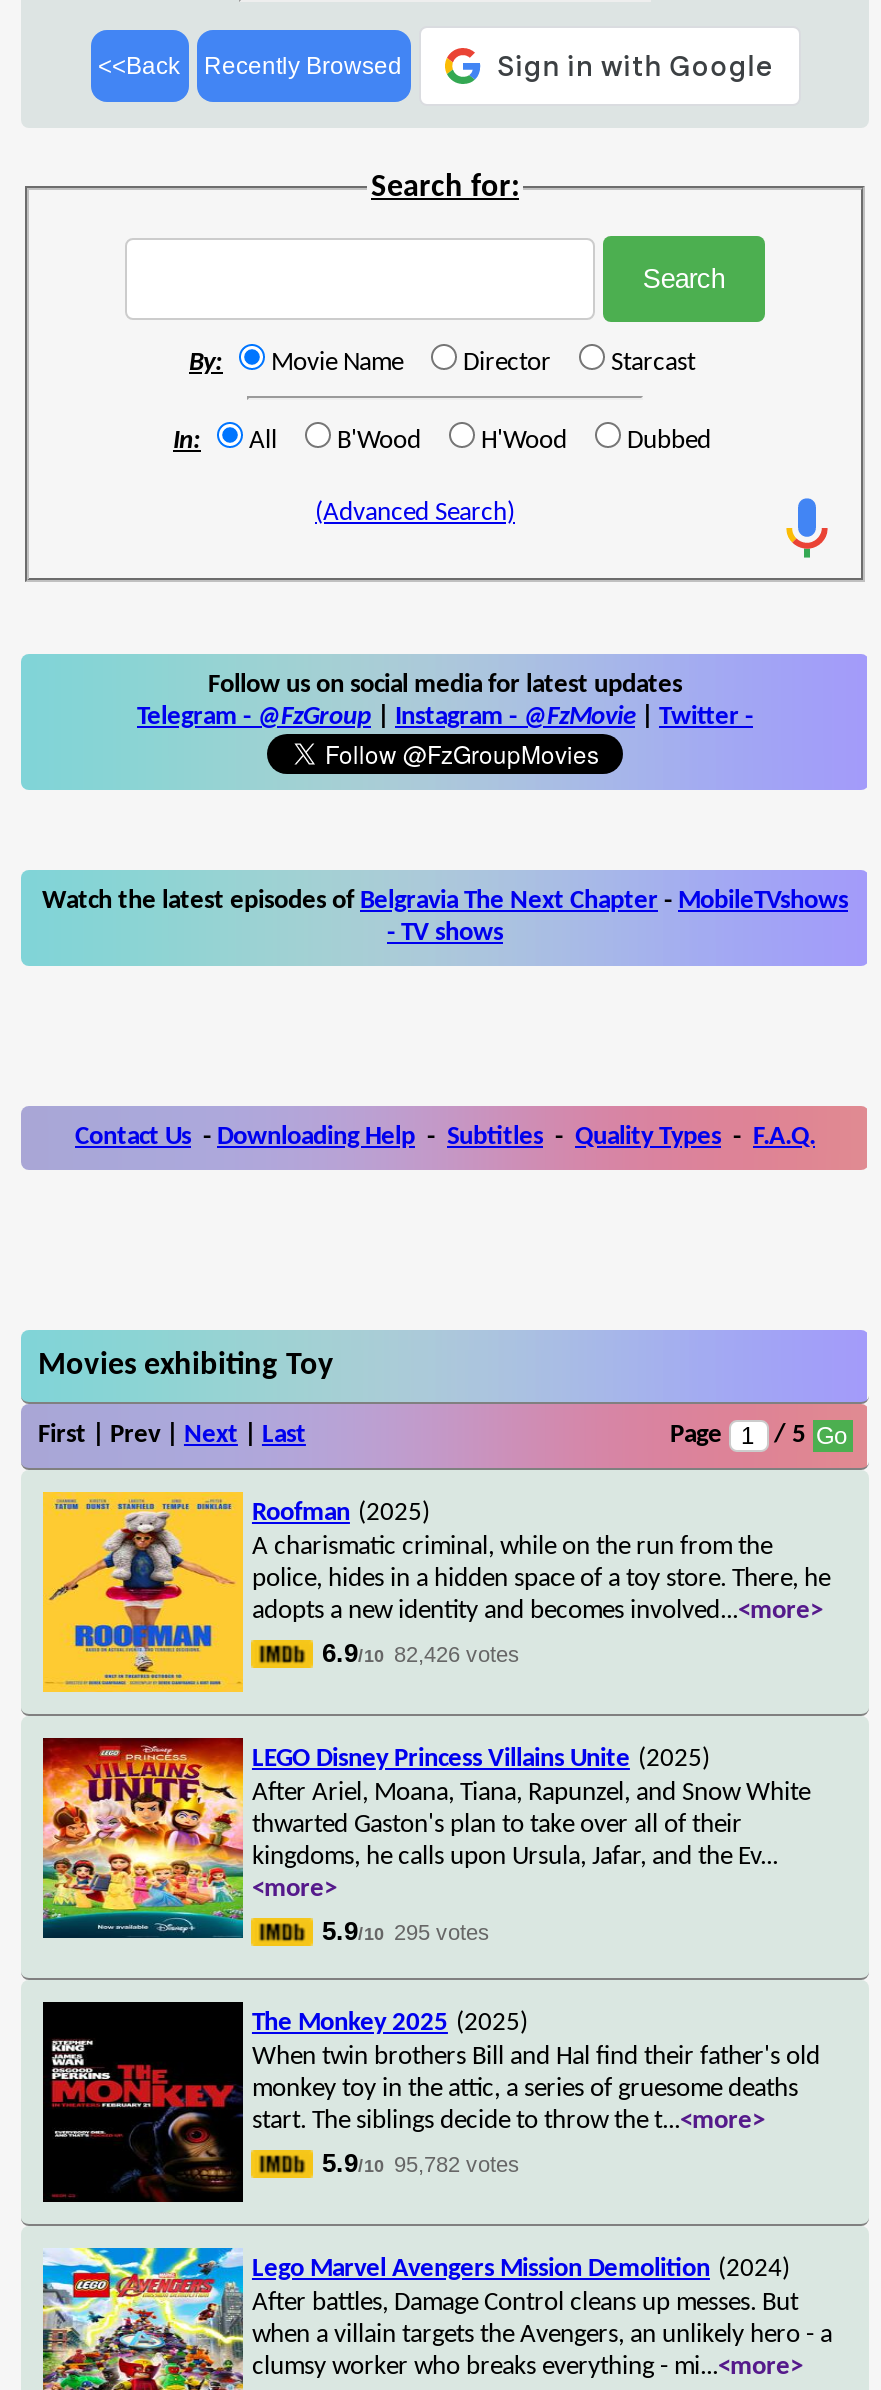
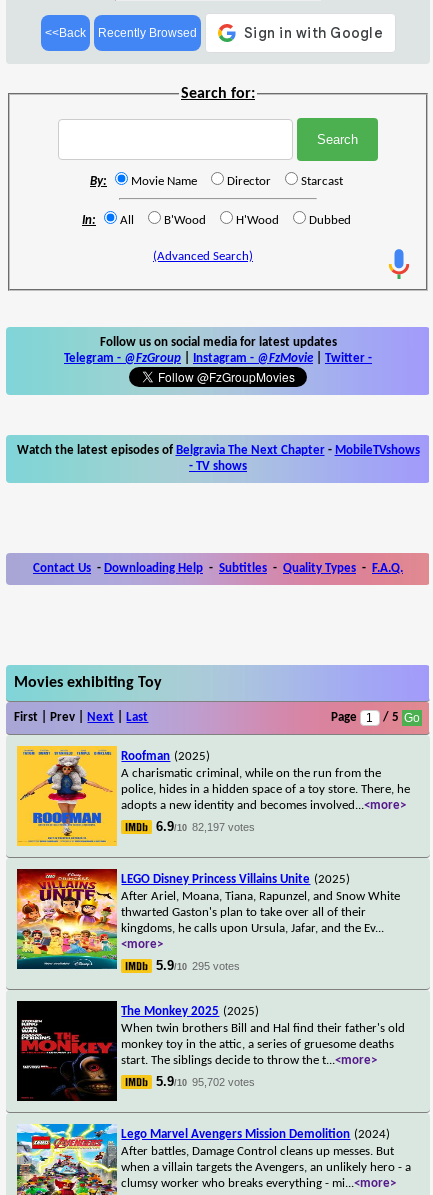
- 6.9/10 82,426 votes
+ 6.9/10 82,197 votes

- 5.9/10 95,782 votes
+ 5.9/10 95,702 votes
